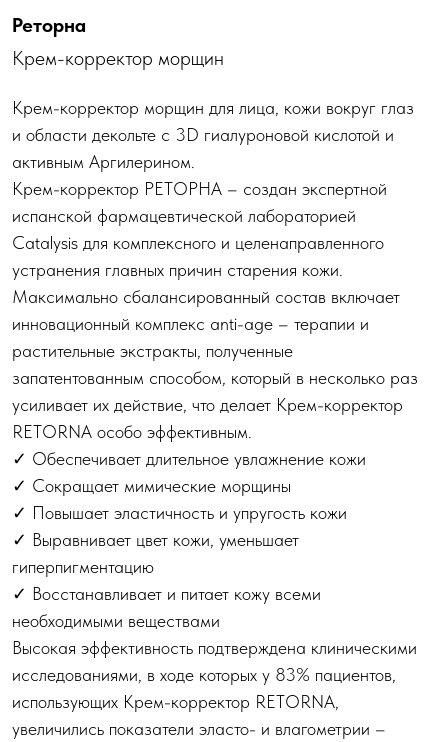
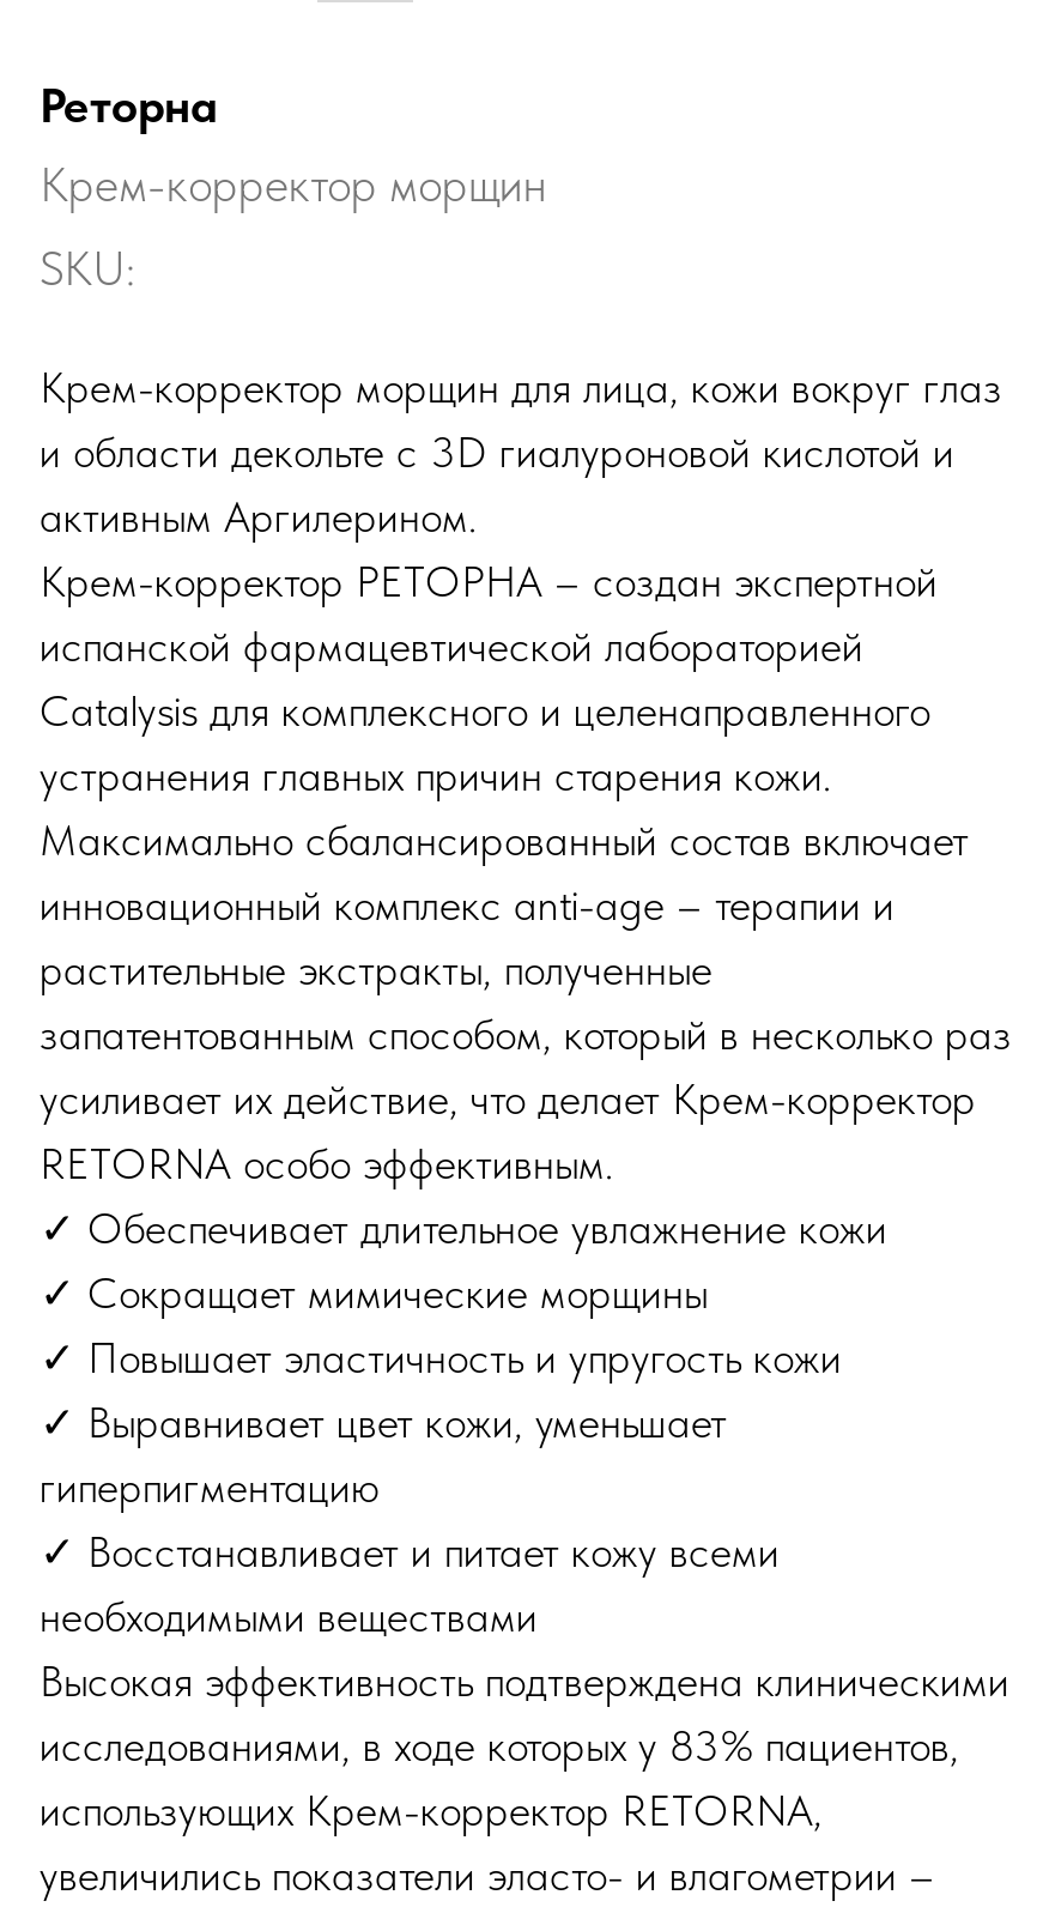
+ SKU:
